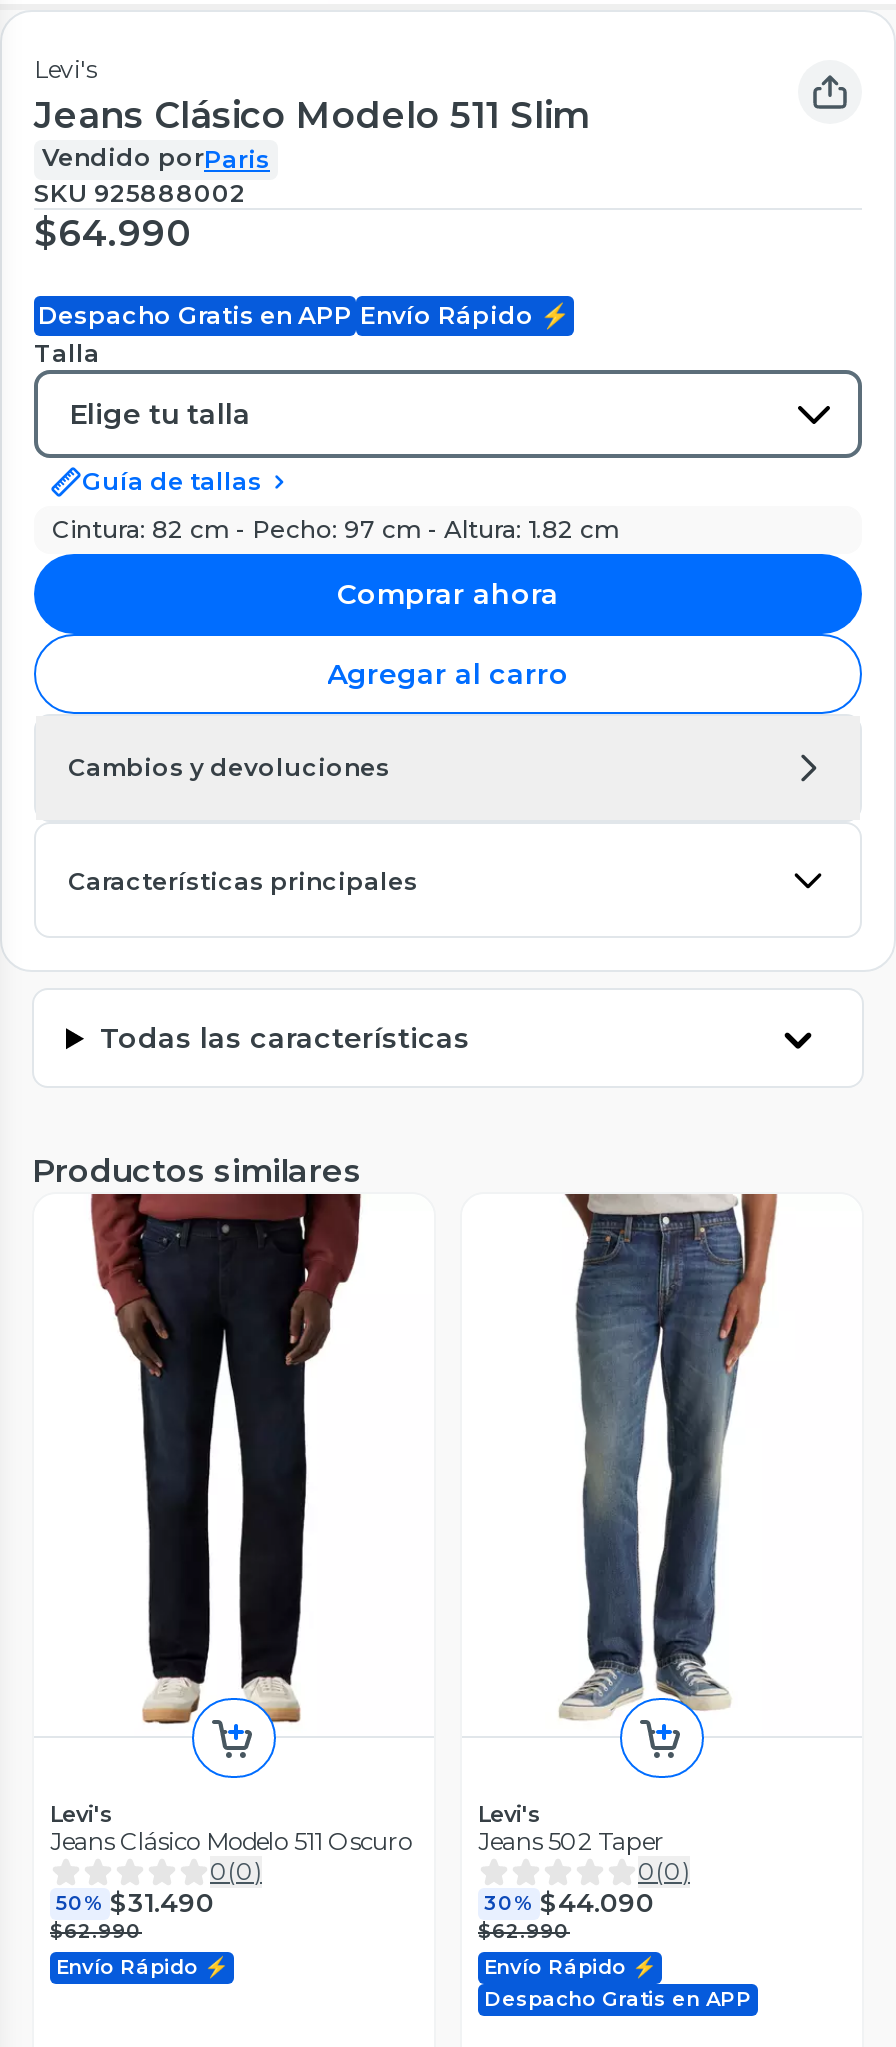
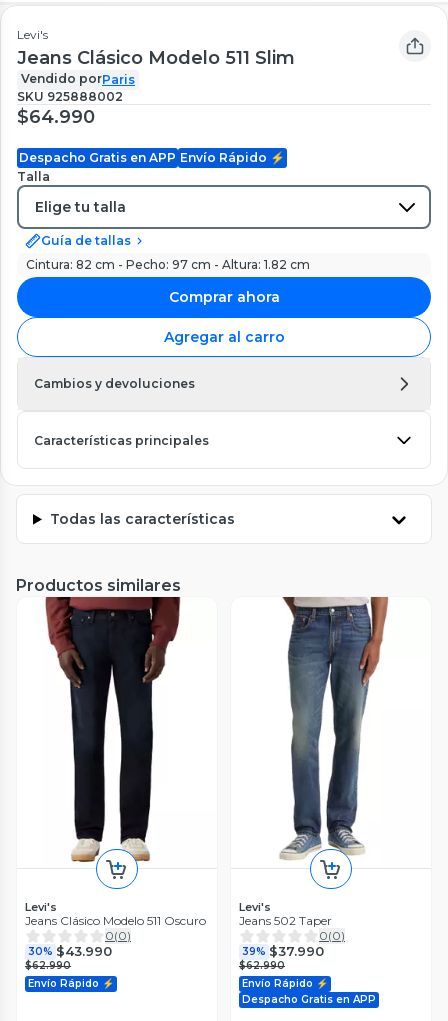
- 50% $31.490
+ 30% $43.990

- 30% $44.090
+ 39% $37.990
